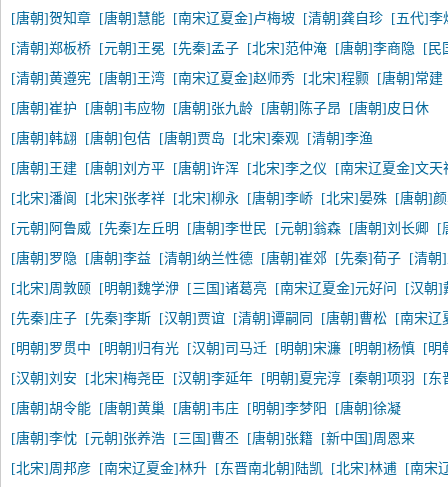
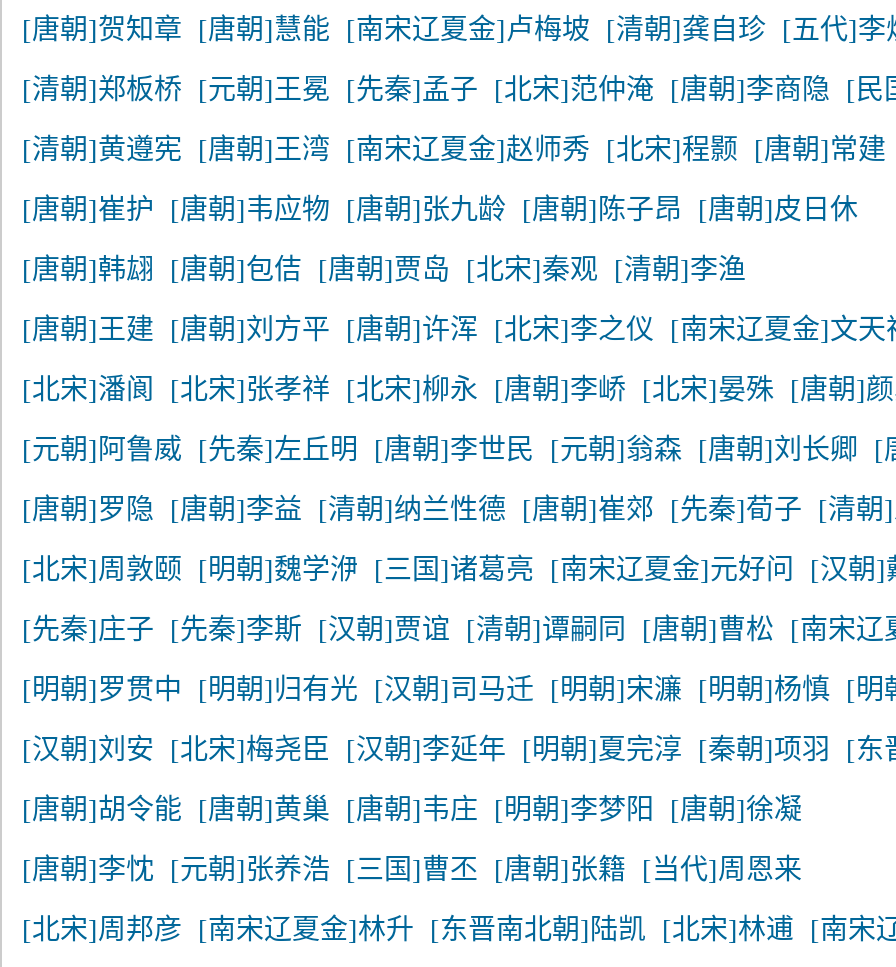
- [唐朝]李忱 [元朝]张养浩 [三国]曹丕 [唐朝]张籍 [新中国]周恩来
+ [唐朝]李忱 [元朝]张养浩 [三国]曹丕 [唐朝]张籍 [当代]周恩来
